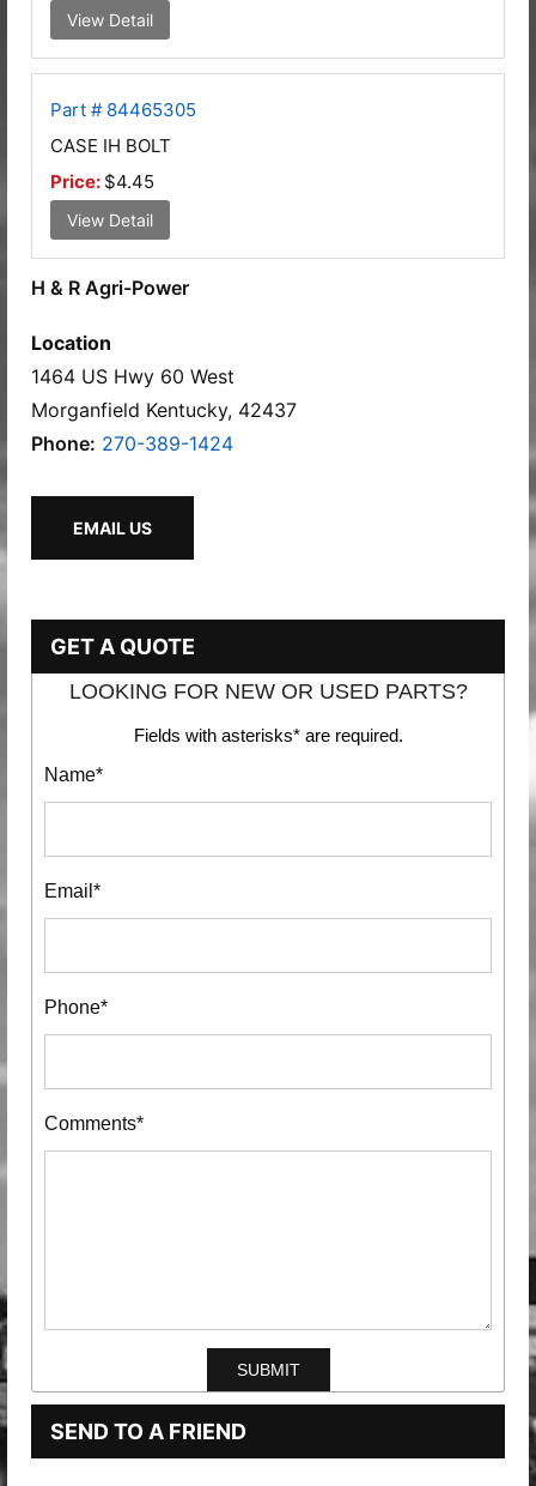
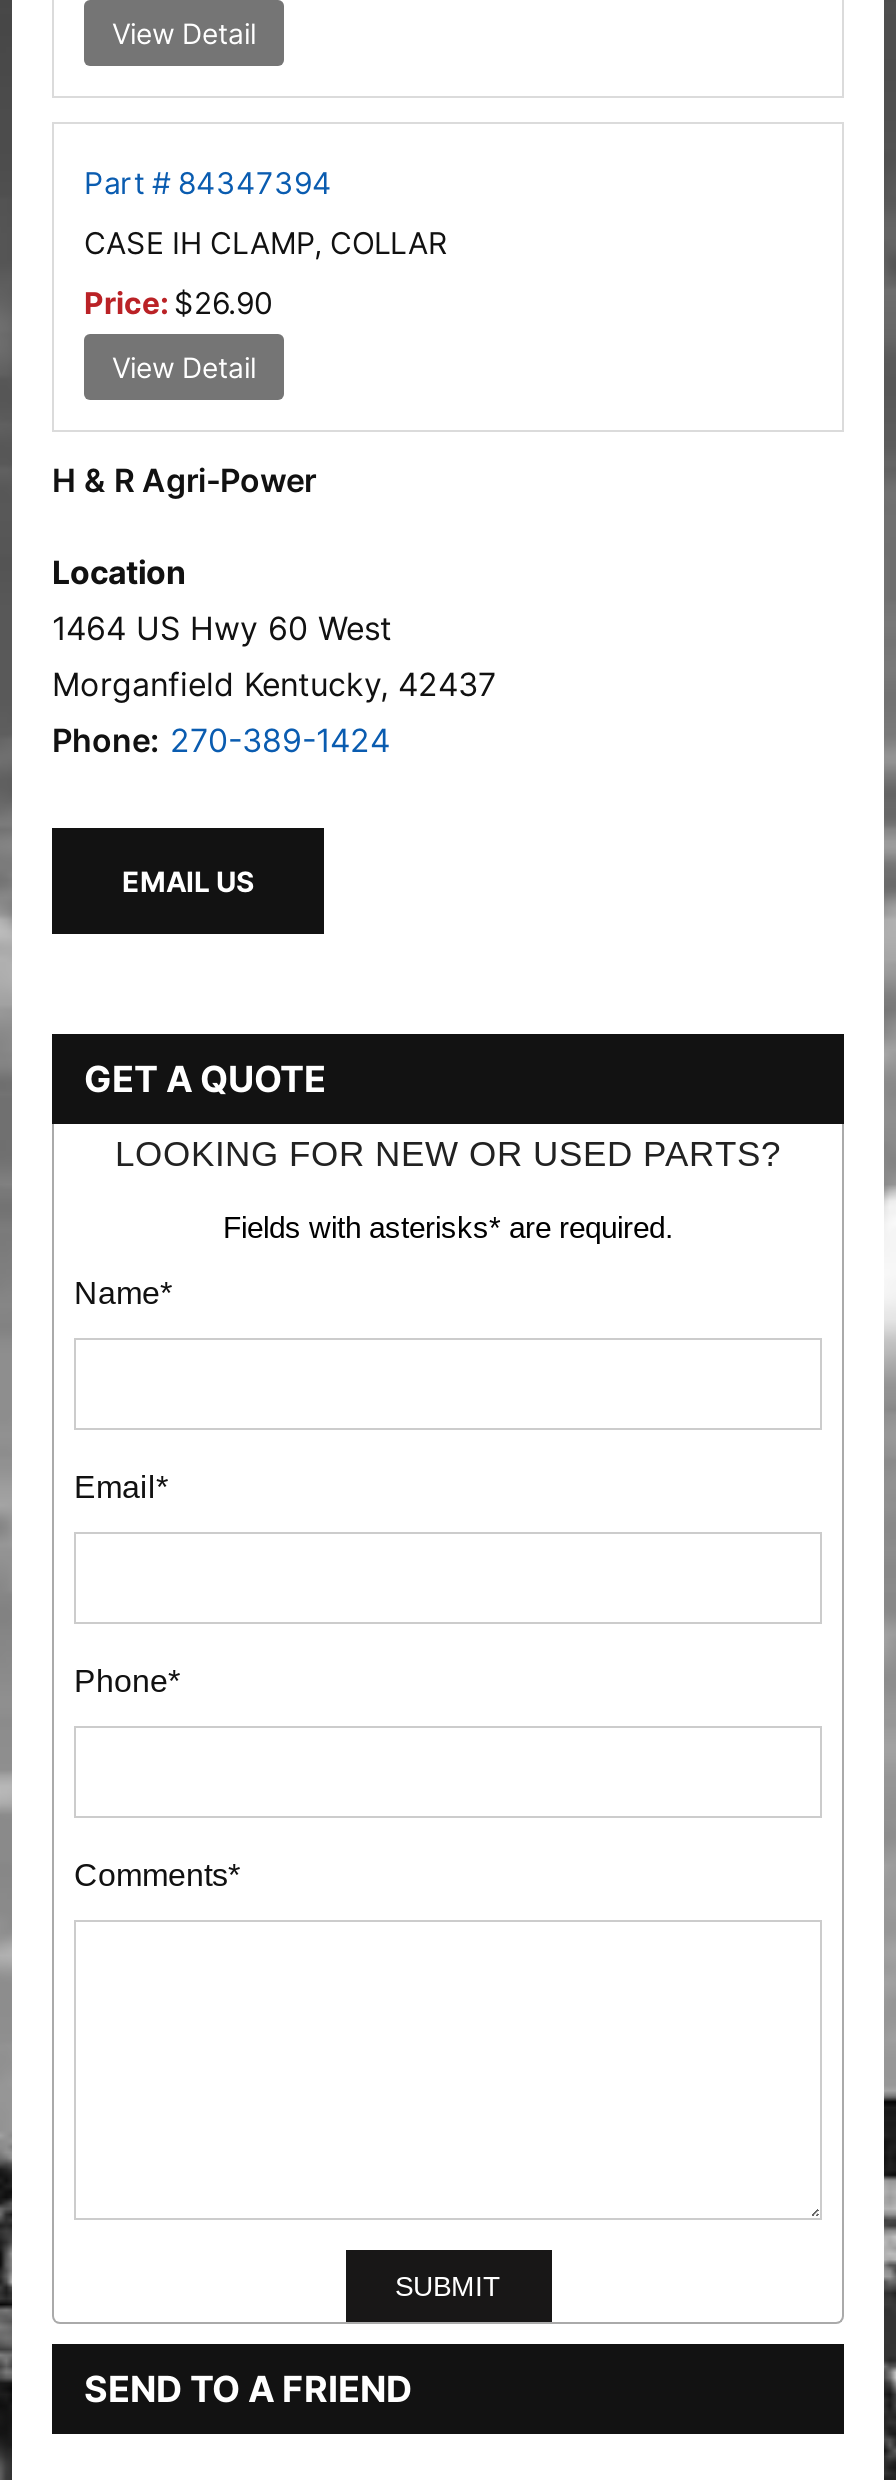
- Part # 84465305
+ Part # 84347394

- CASE IH BOLT
+ CASE IH CLAMP, COLLAR

- Price: $4.45
+ Price: $26.90
